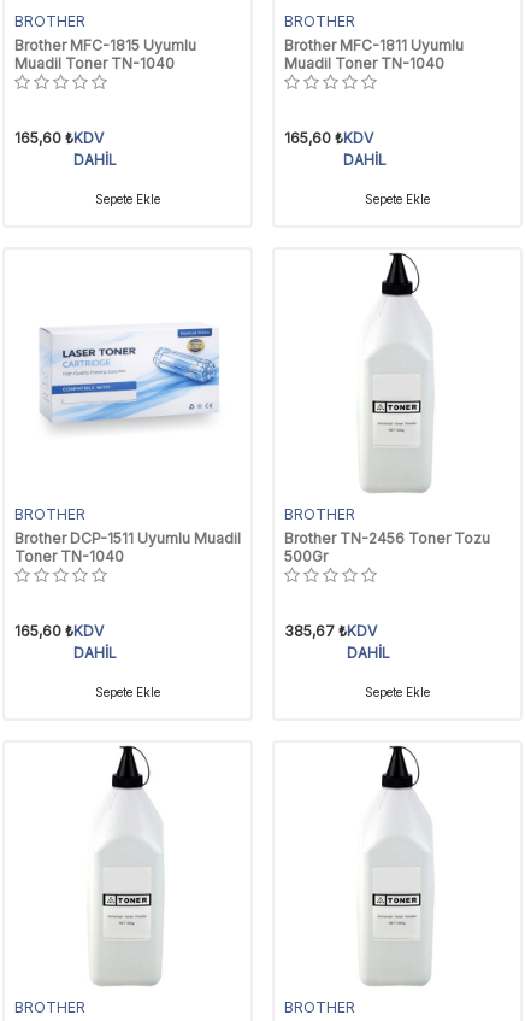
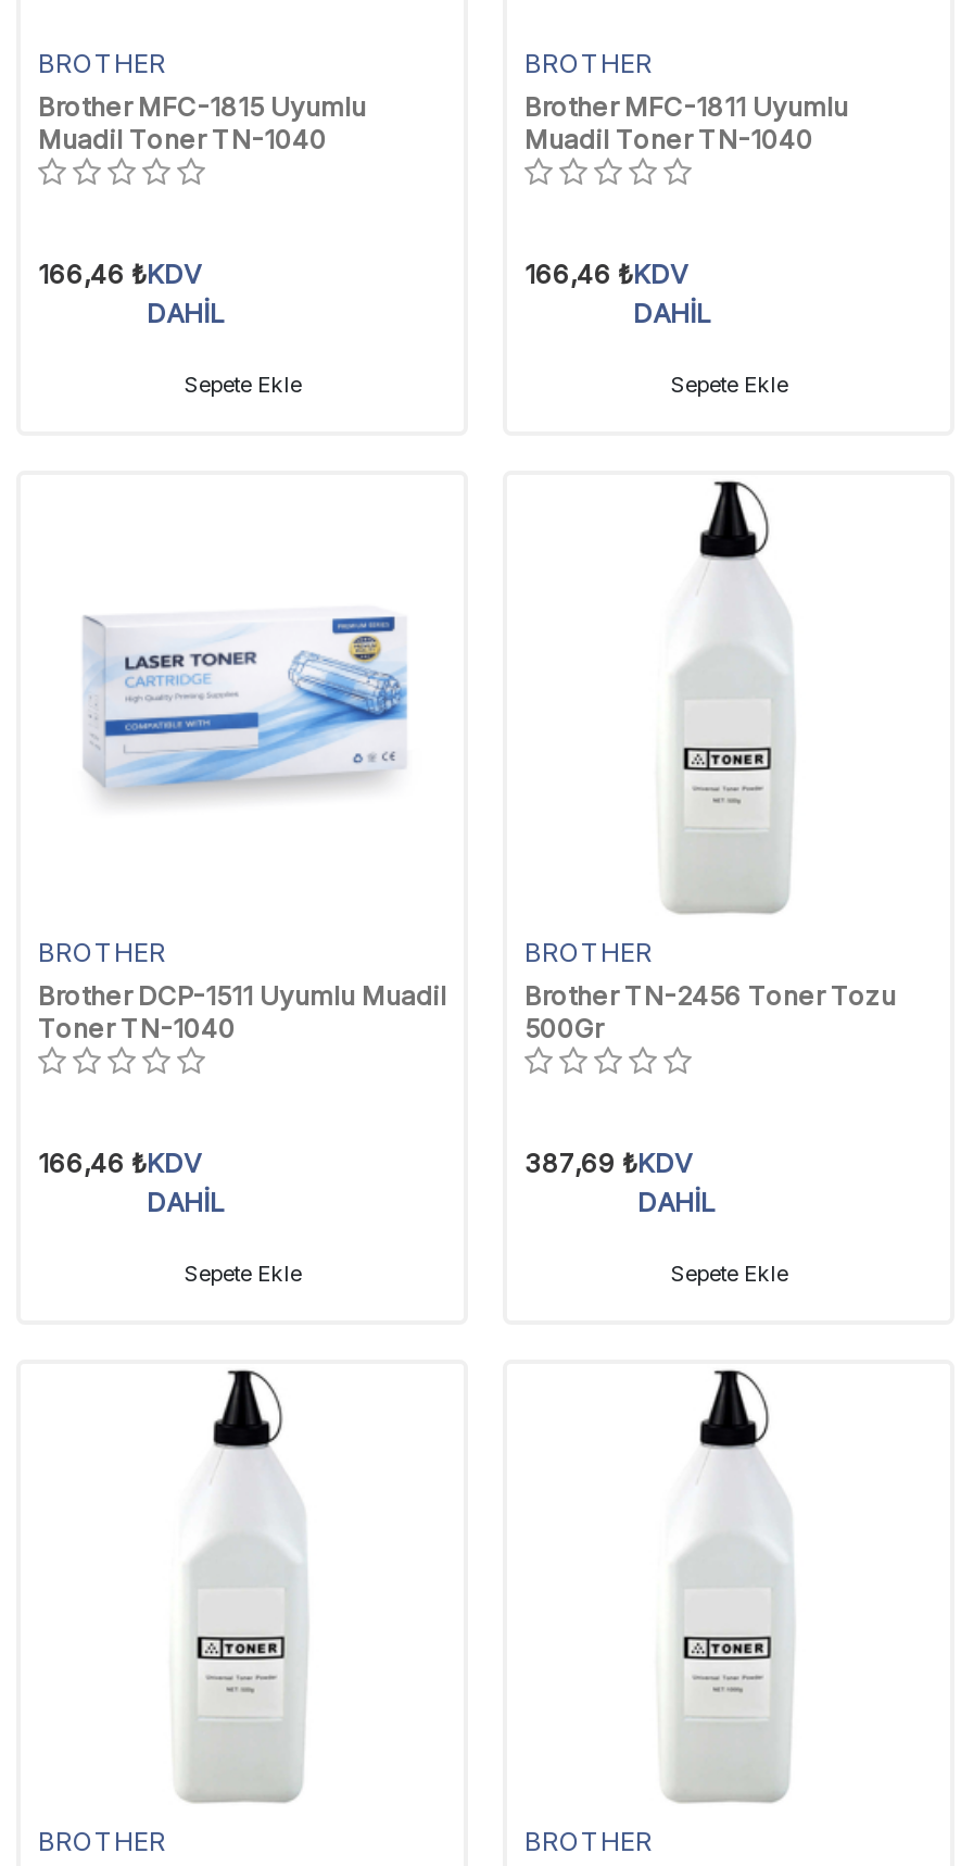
- 165,60 ₺KDV
+ 166,46 ₺KDV

- 165,60 ₺KDV
+ 166,46 ₺KDV

- 165,60 ₺KDV
+ 166,46 ₺KDV

- 385,67 ₺KDV
+ 387,69 ₺KDV
